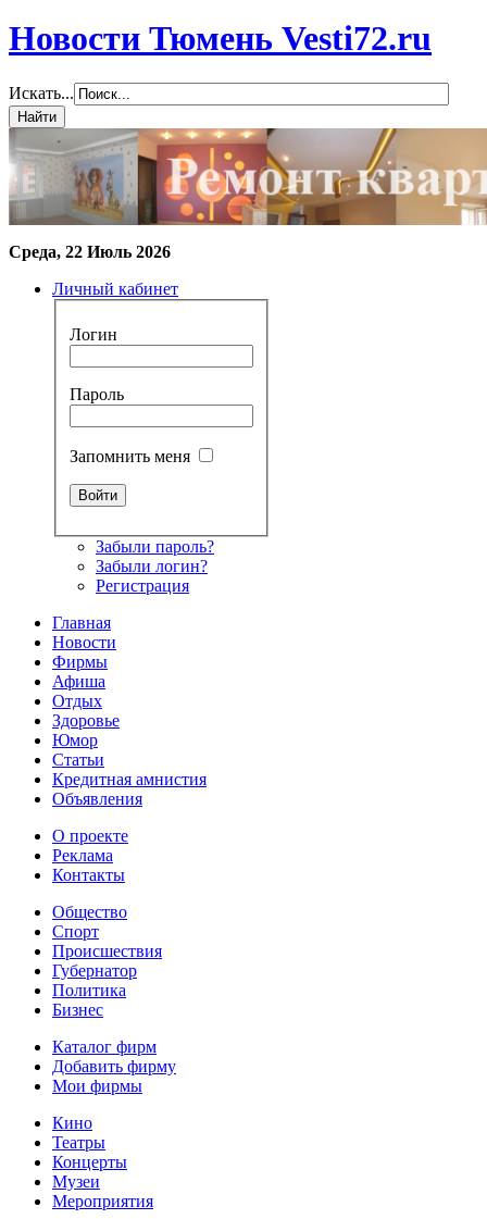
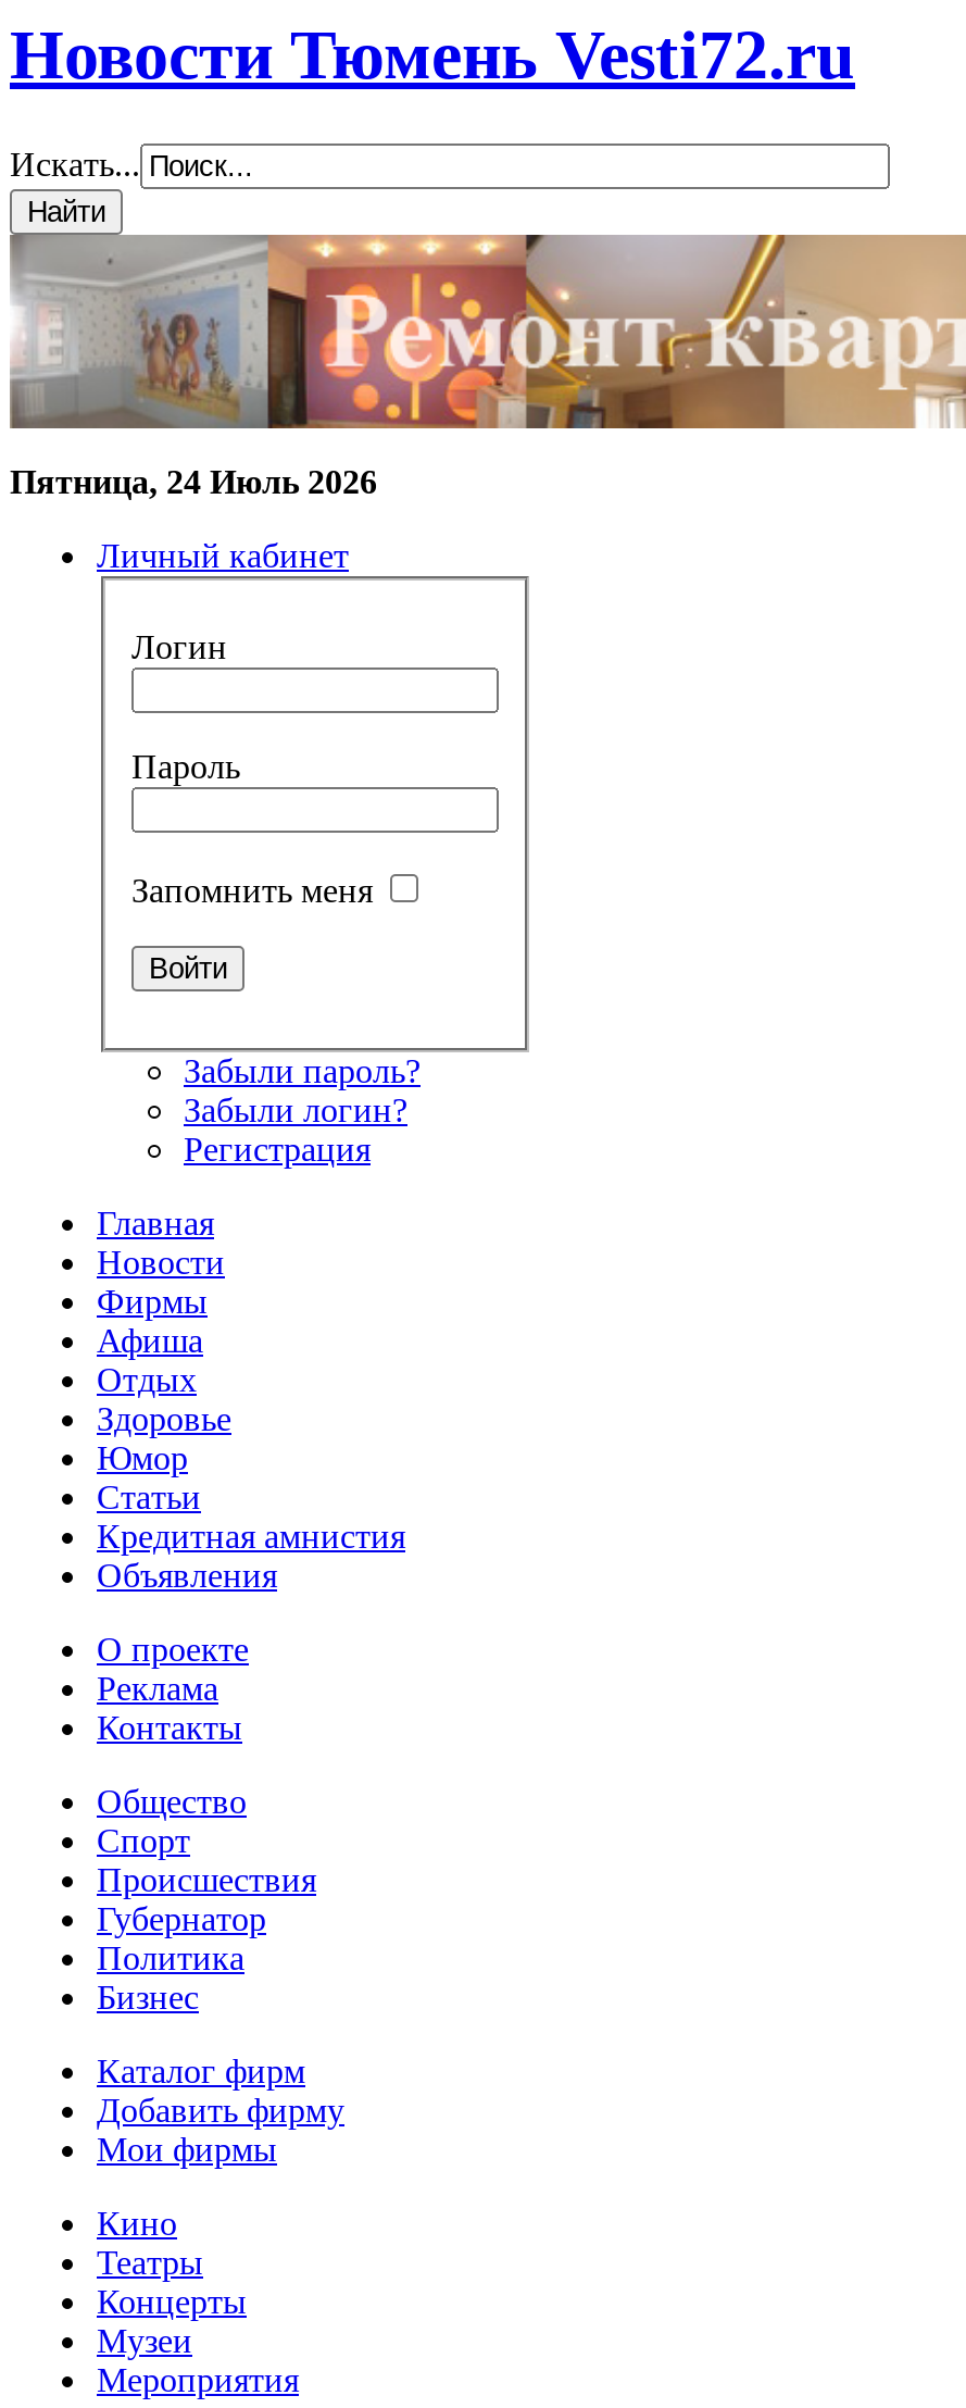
- Среда, 22 Июль 2026
+ Пятница, 24 Июль 2026
